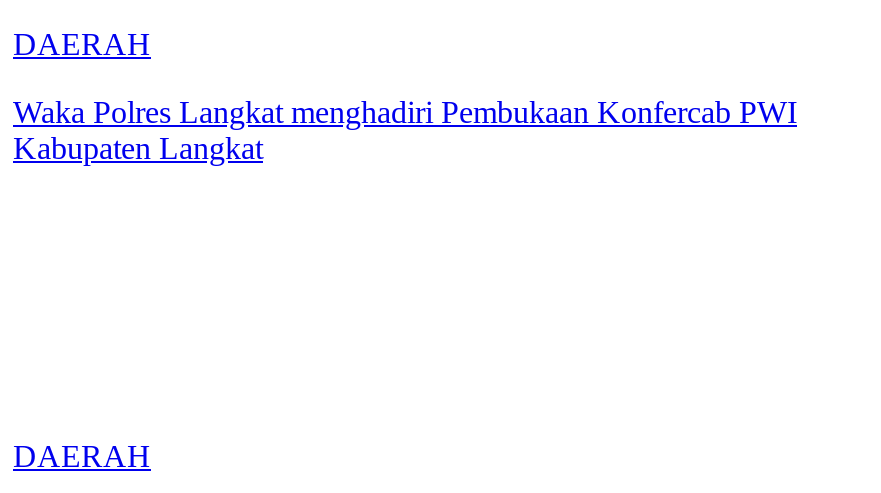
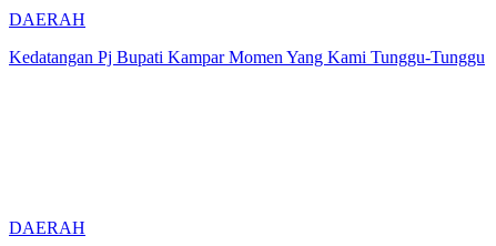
- Waka Polres Langkat menghadiri Pembukaan Konfercab PWI
- Kabupaten Langkat
+ Kedatangan Pj Bupati Kampar Momen Yang Kami Tunggu-Tunggu
